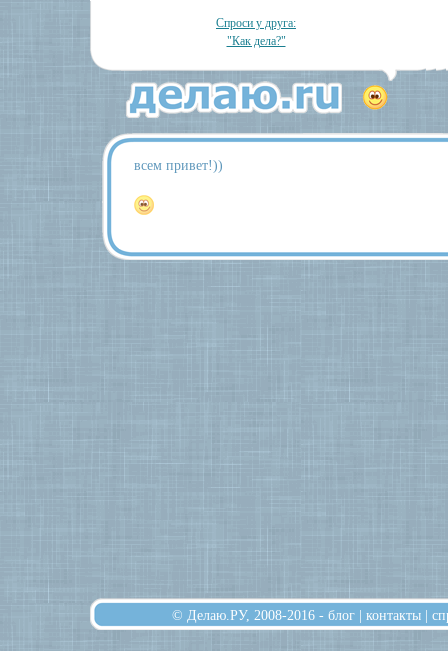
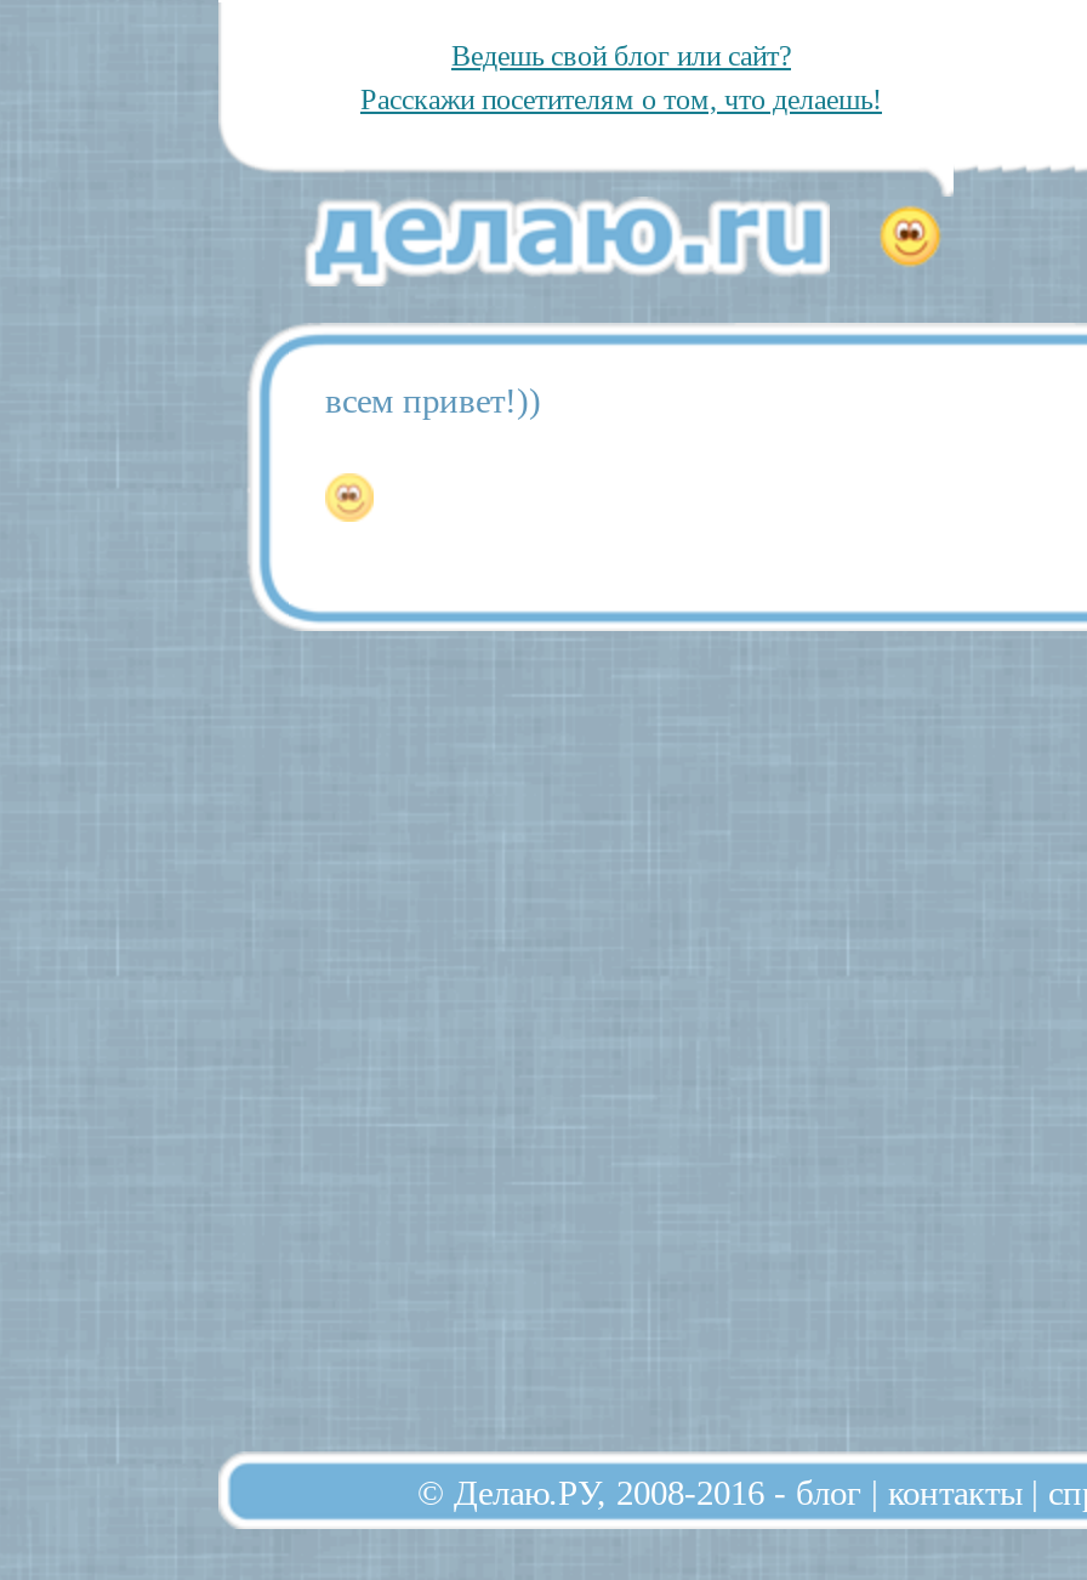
- Спроси у друга:
- "Как дела?"
+ Ведешь свой блог или сайт?
+ Расскажи посетителям о том, что делаешь!
